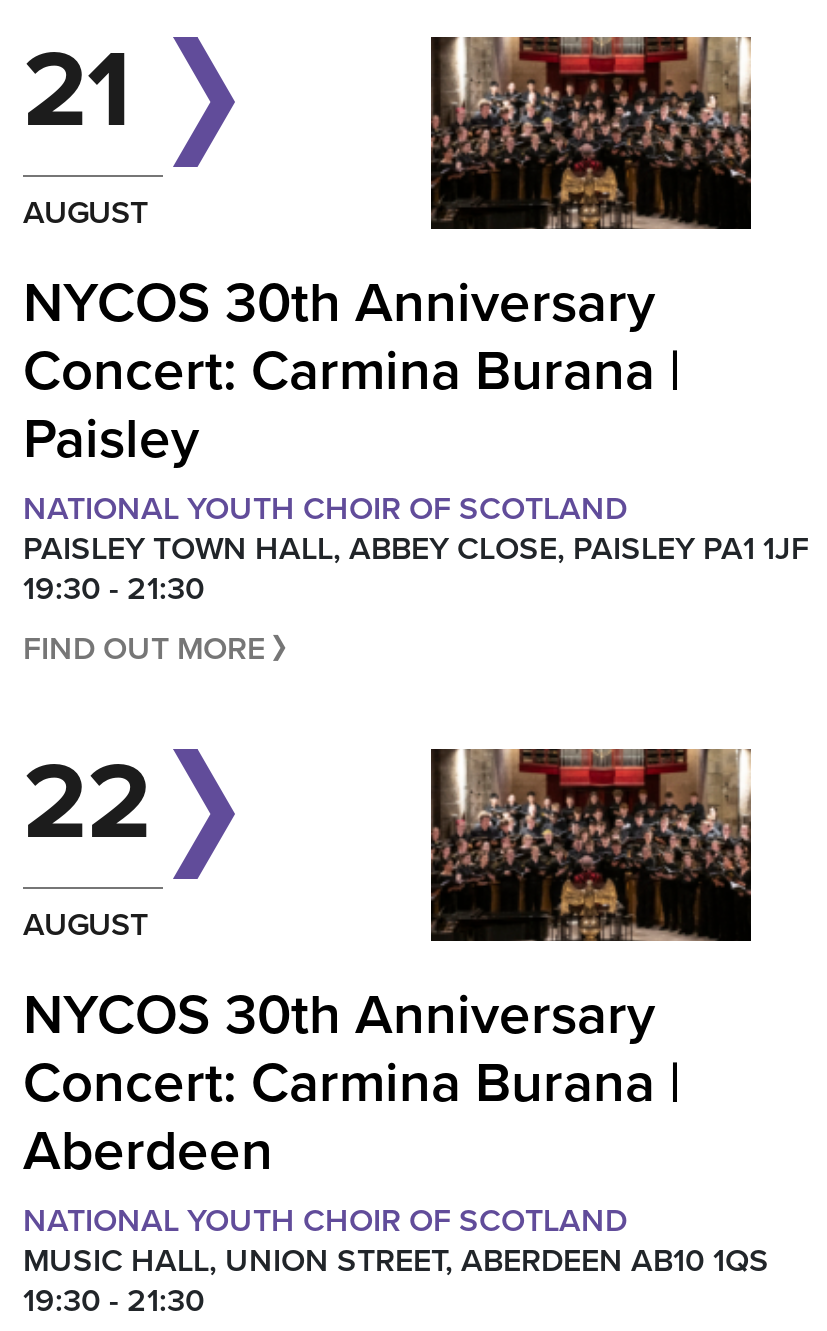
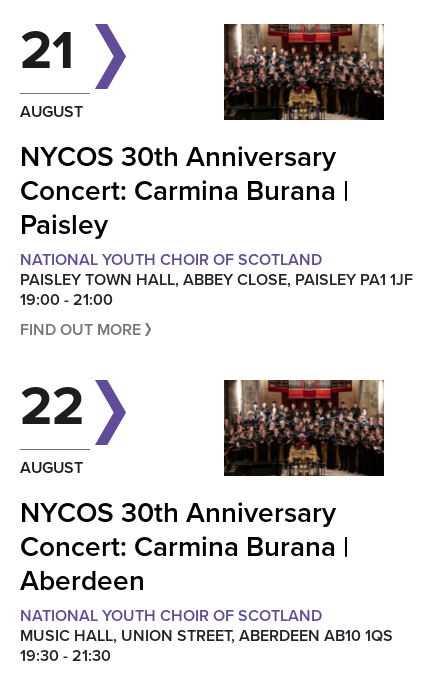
- 19:30 - 21:30
+ 19:00 - 21:00
